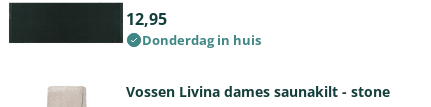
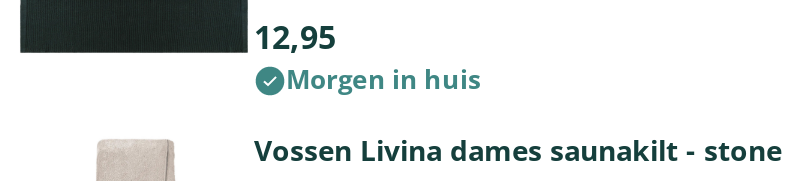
- Donderdag in huis
+ Morgen in huis
